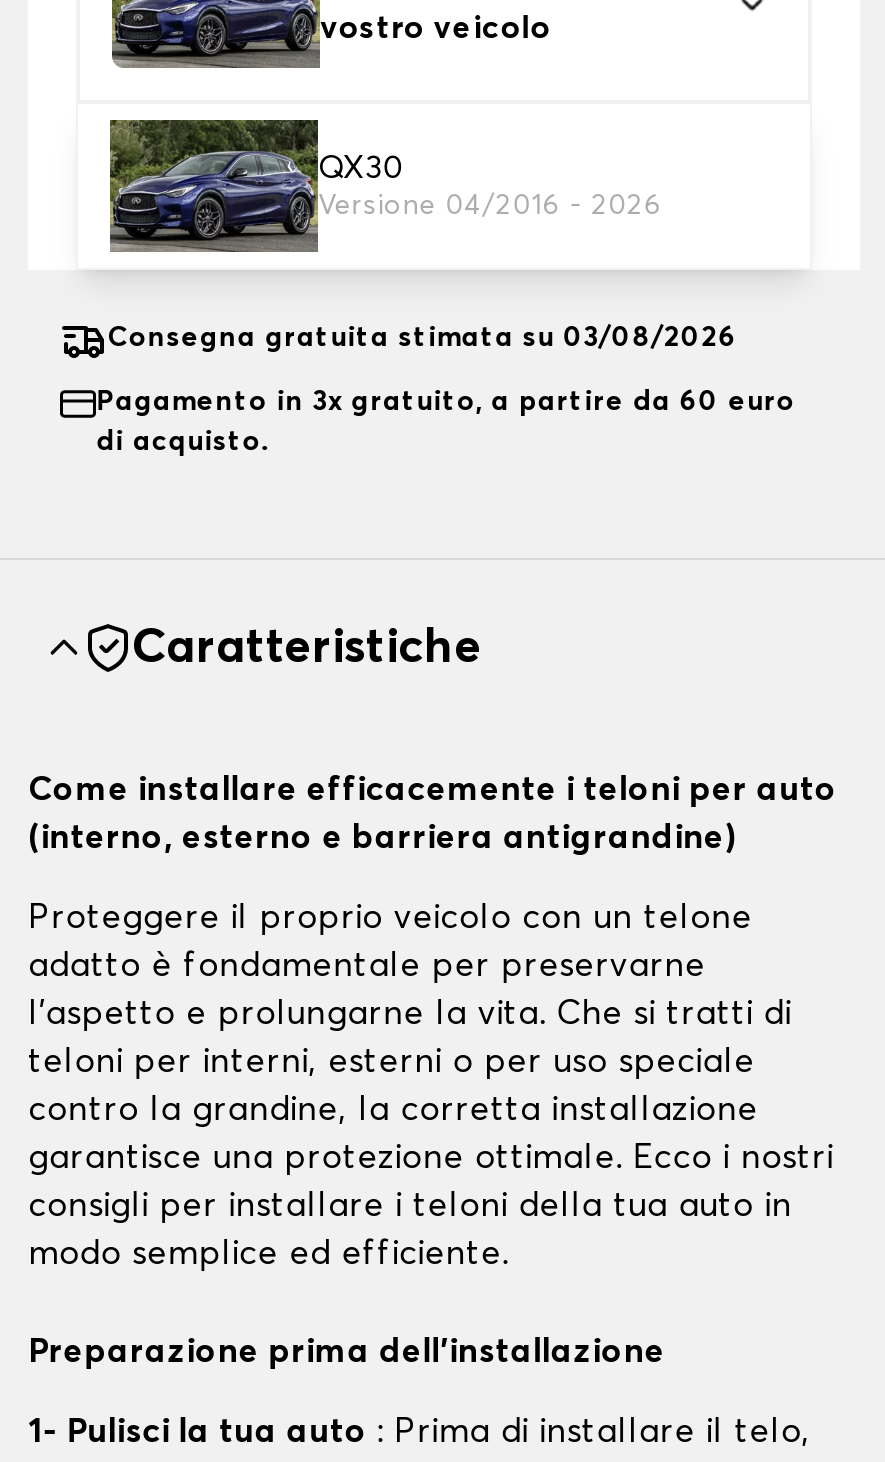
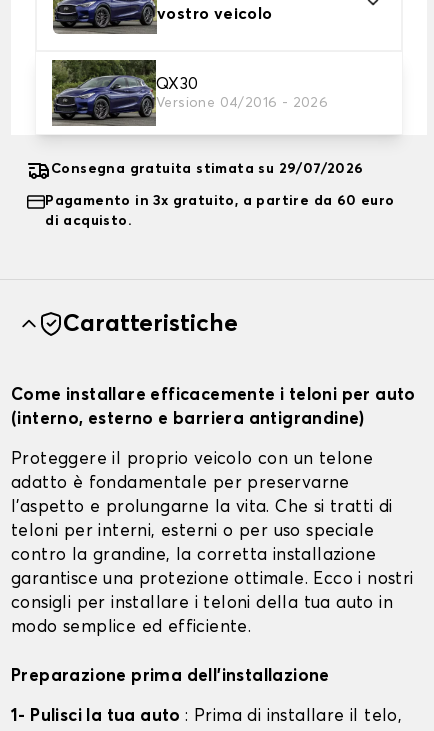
- Consegna gratuita stimata su 03/08/2026
+ Consegna gratuita stimata su 29/07/2026
